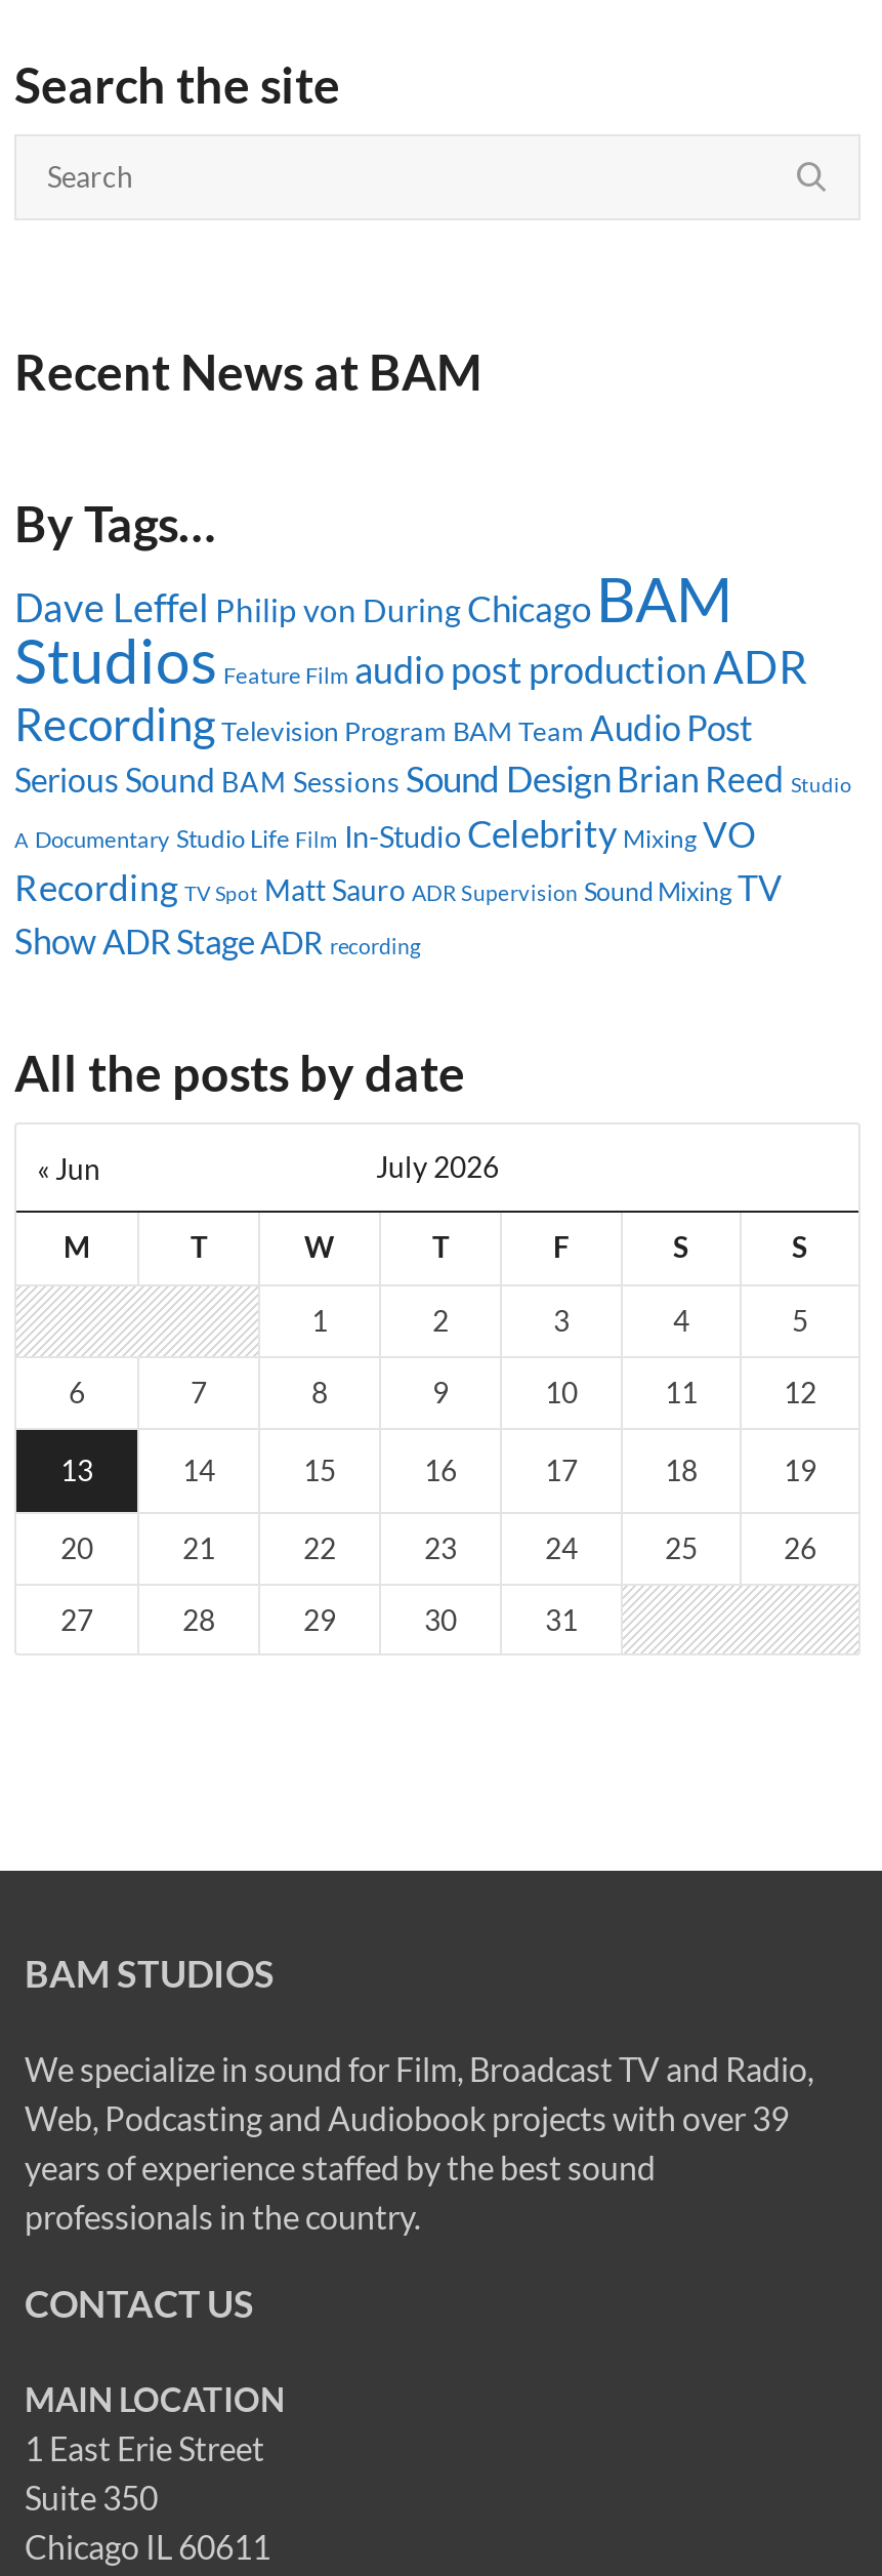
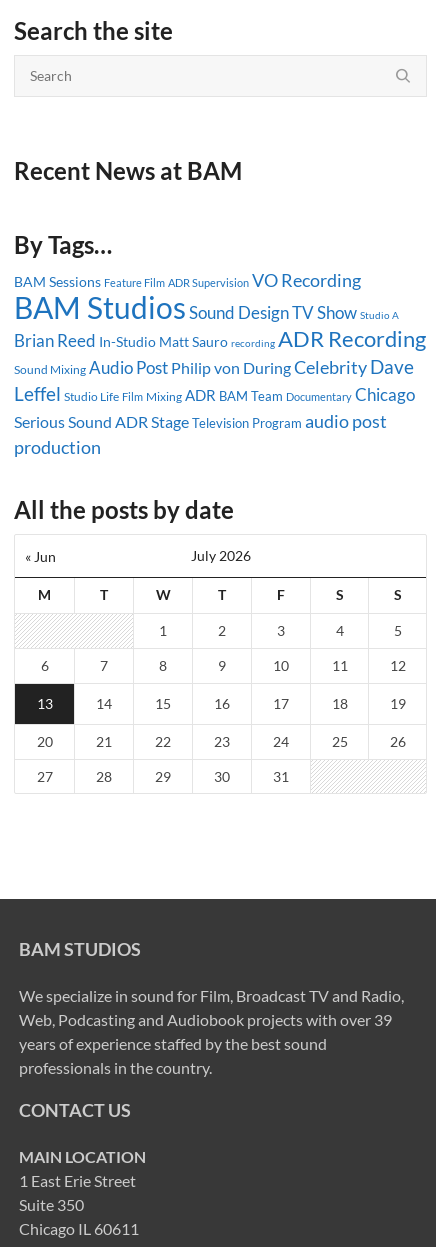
- Dave Leffel Philip von During Chicago BAM
- Studios Feature Film audio post production ADR
- Recording Television Program BAM Team Audio Post
- Serious Sound BAM Sessions Sound Design Brian Reed Studio
- A Documentary Studio Life Film In-Studio Celebrity Mixing VO
- Recording TV Spot Matt Sauro ADR Supervision Sound Mixing TV
- Show ADR Stage ADR recording
+ BAM Sessions Feature Film ADR Supervision VO Recording
+ BAM Studios Sound Design TV Show Studio A
+ Brian Reed In-Studio Matt Sauro recording ADR Recording
+ Sound Mixing Audio Post Philip von During Celebrity Dave
+ Leffel Studio Life Film Mixing ADR BAM Team Documentary Chicago
+ Serious Sound ADR Stage Television Program audio post
+ production
